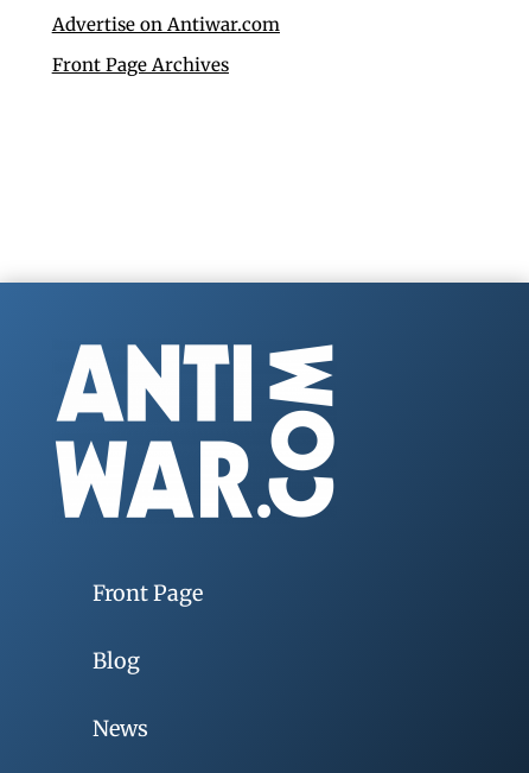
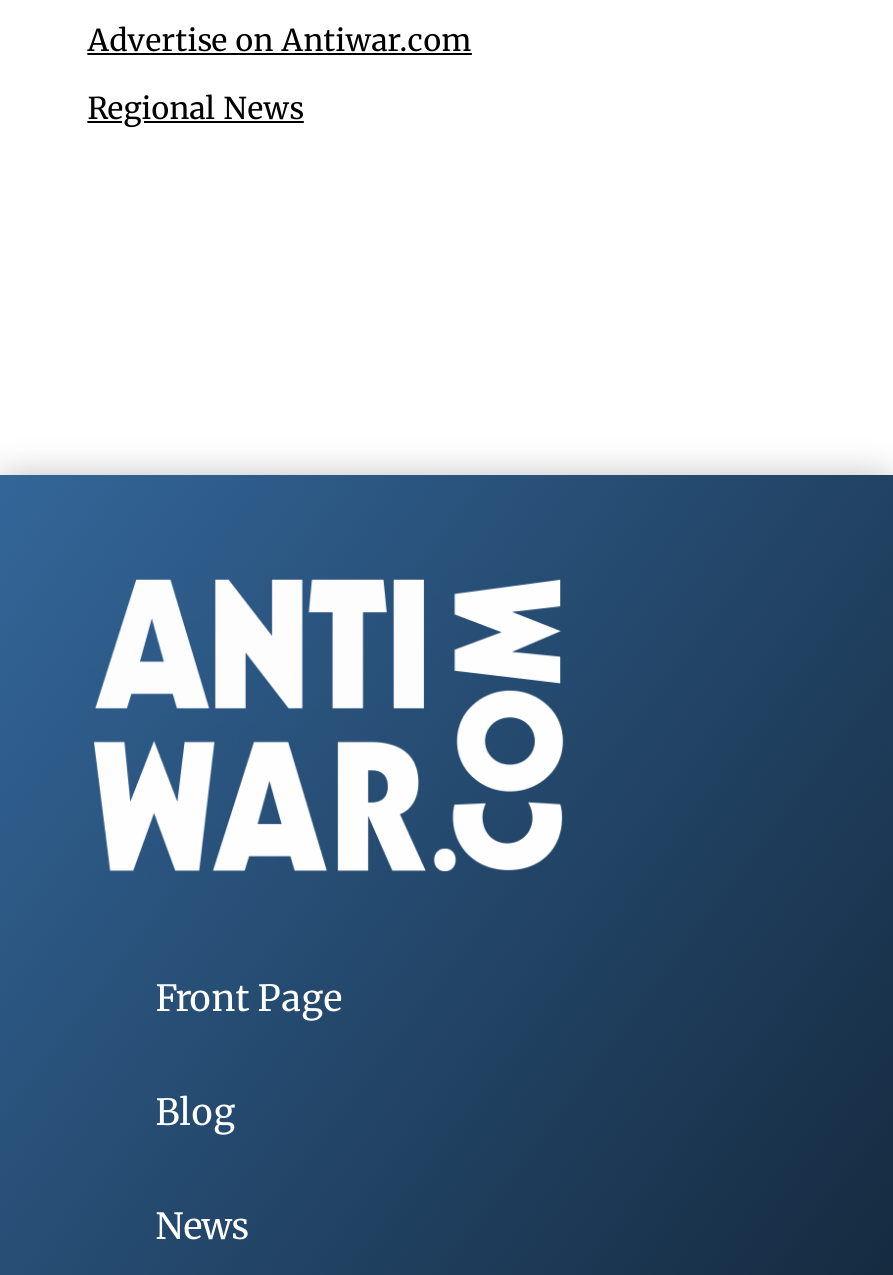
- Front Page Archives
+ Regional News
